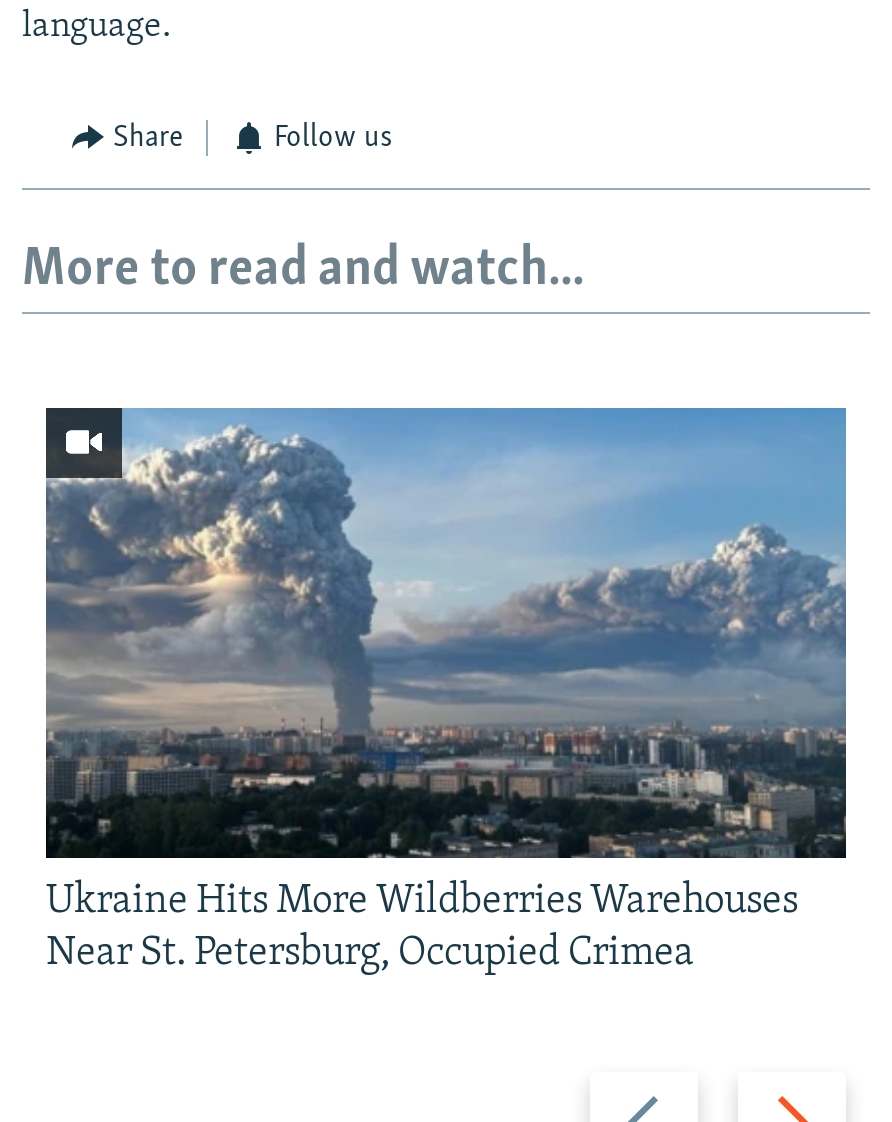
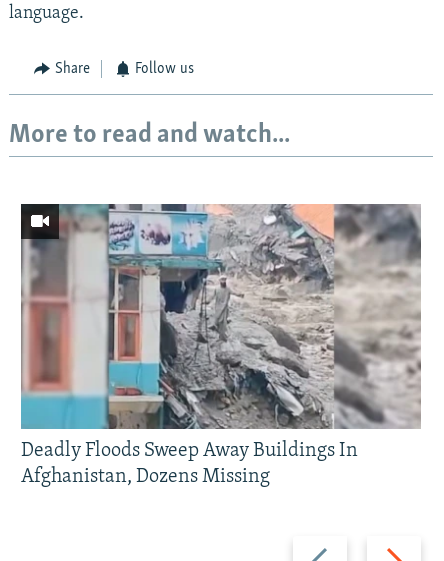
- [image]
- Ukraine Hits More Wildberries Warehouses
- Near St. Petersburg, Occupied Crimea
+ [image]
+ Deadly Floods Sweep Away Buildings In
+ Afghanistan, Dozens Missing
